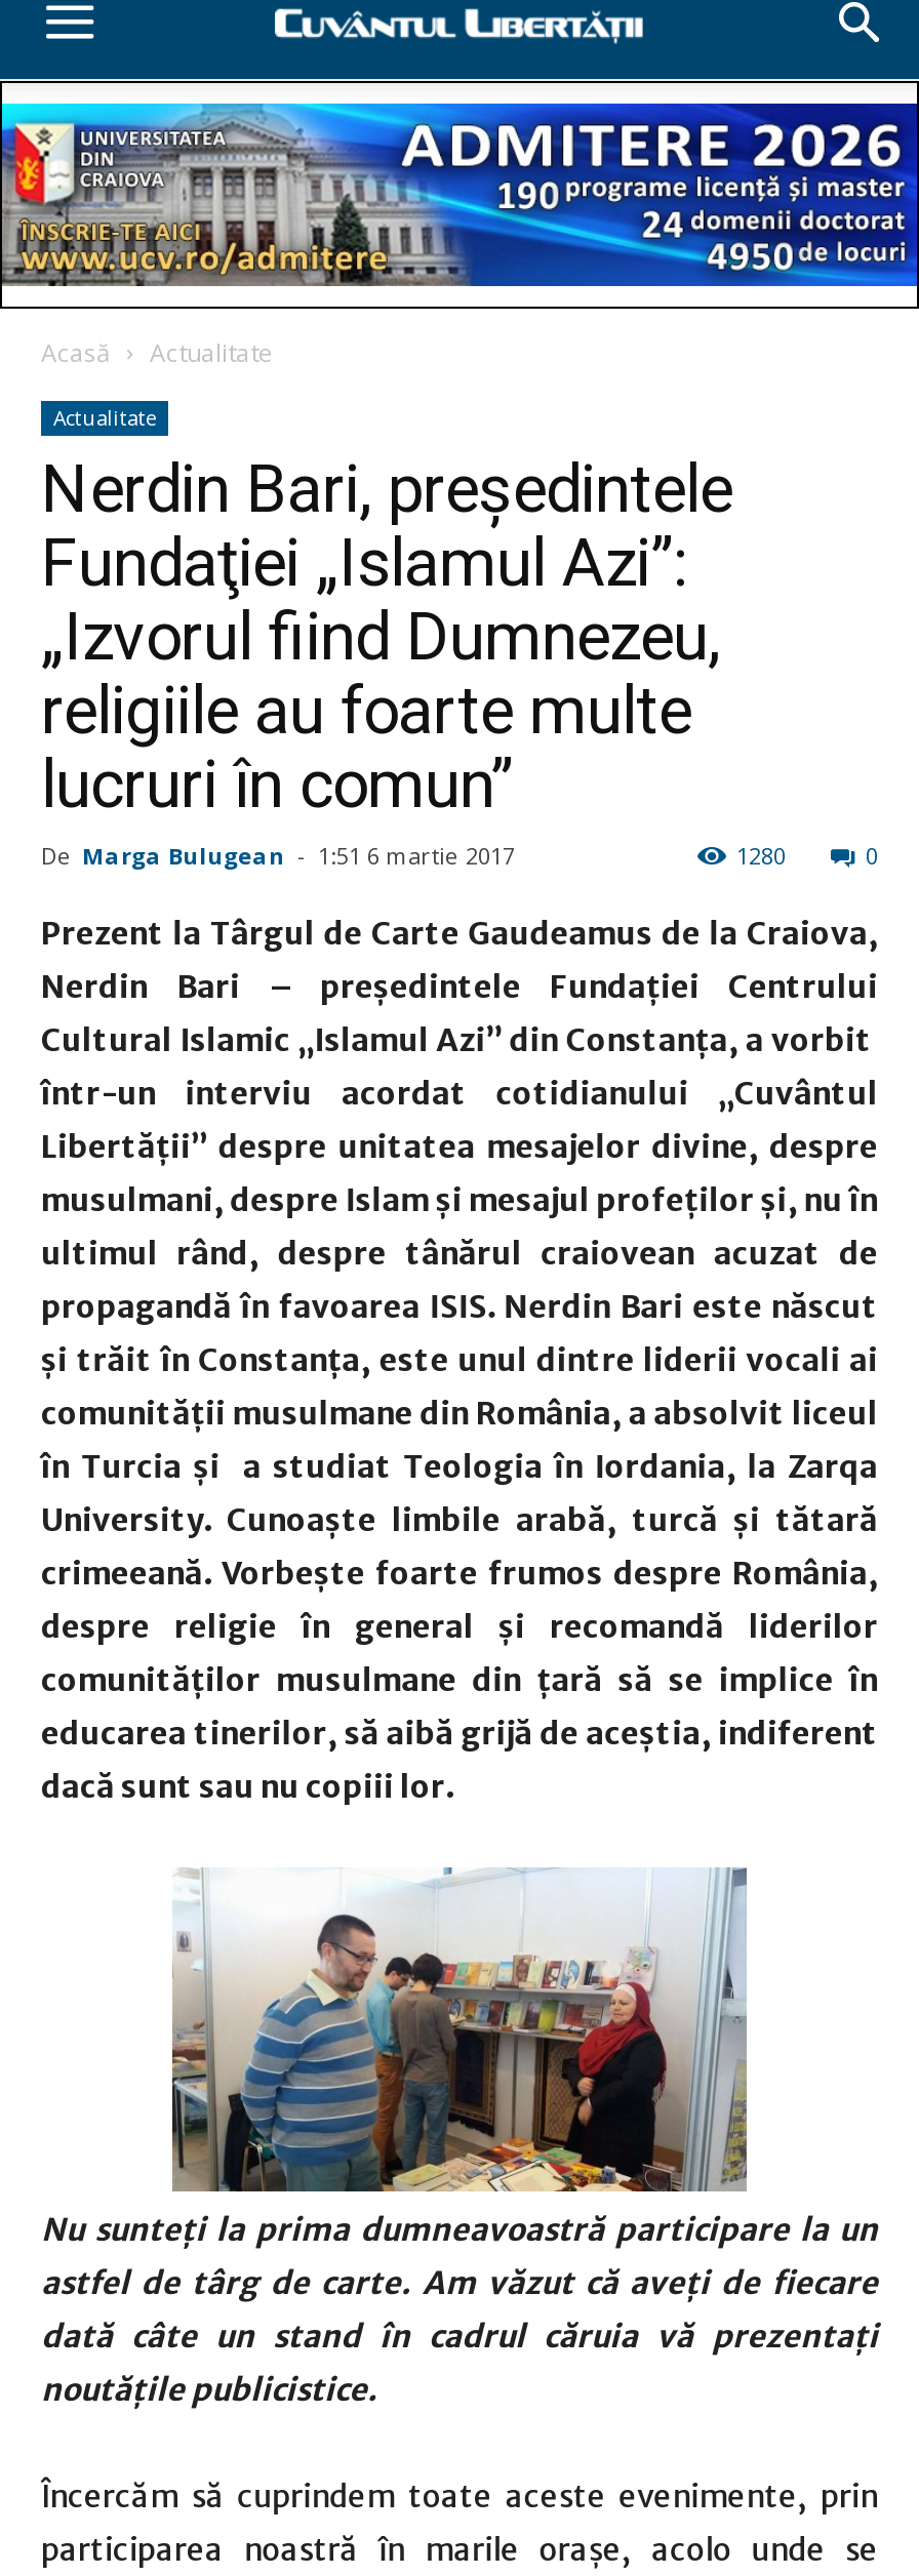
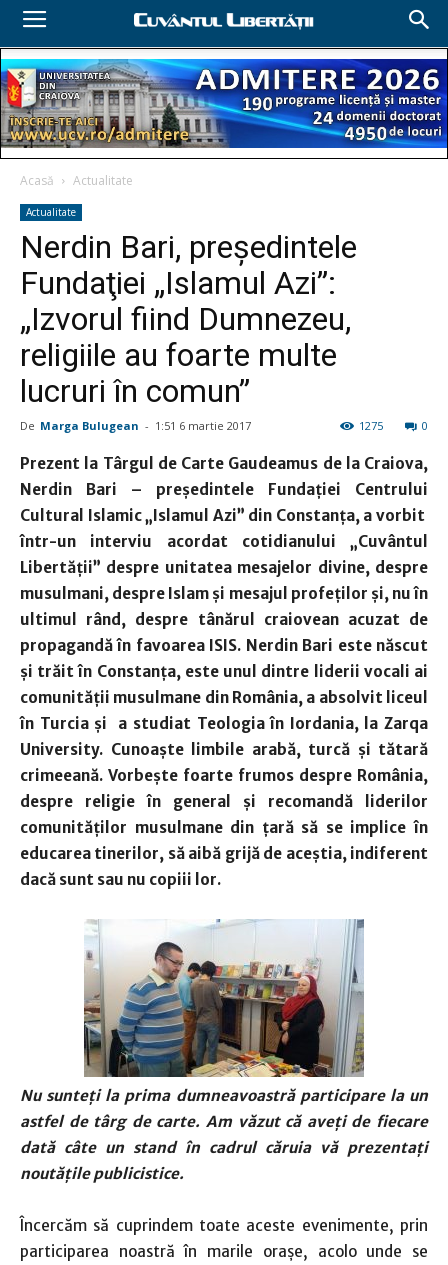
- 1280
+ 1275
